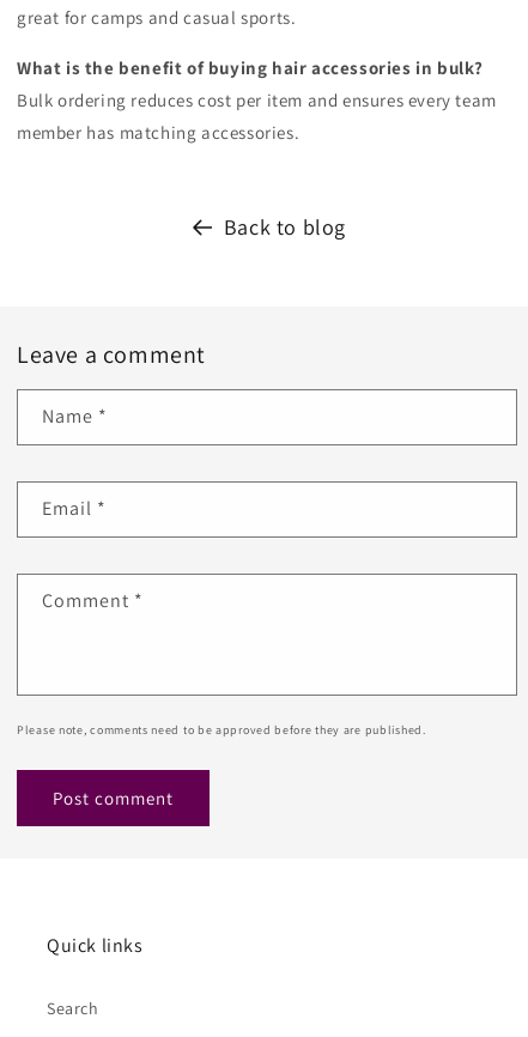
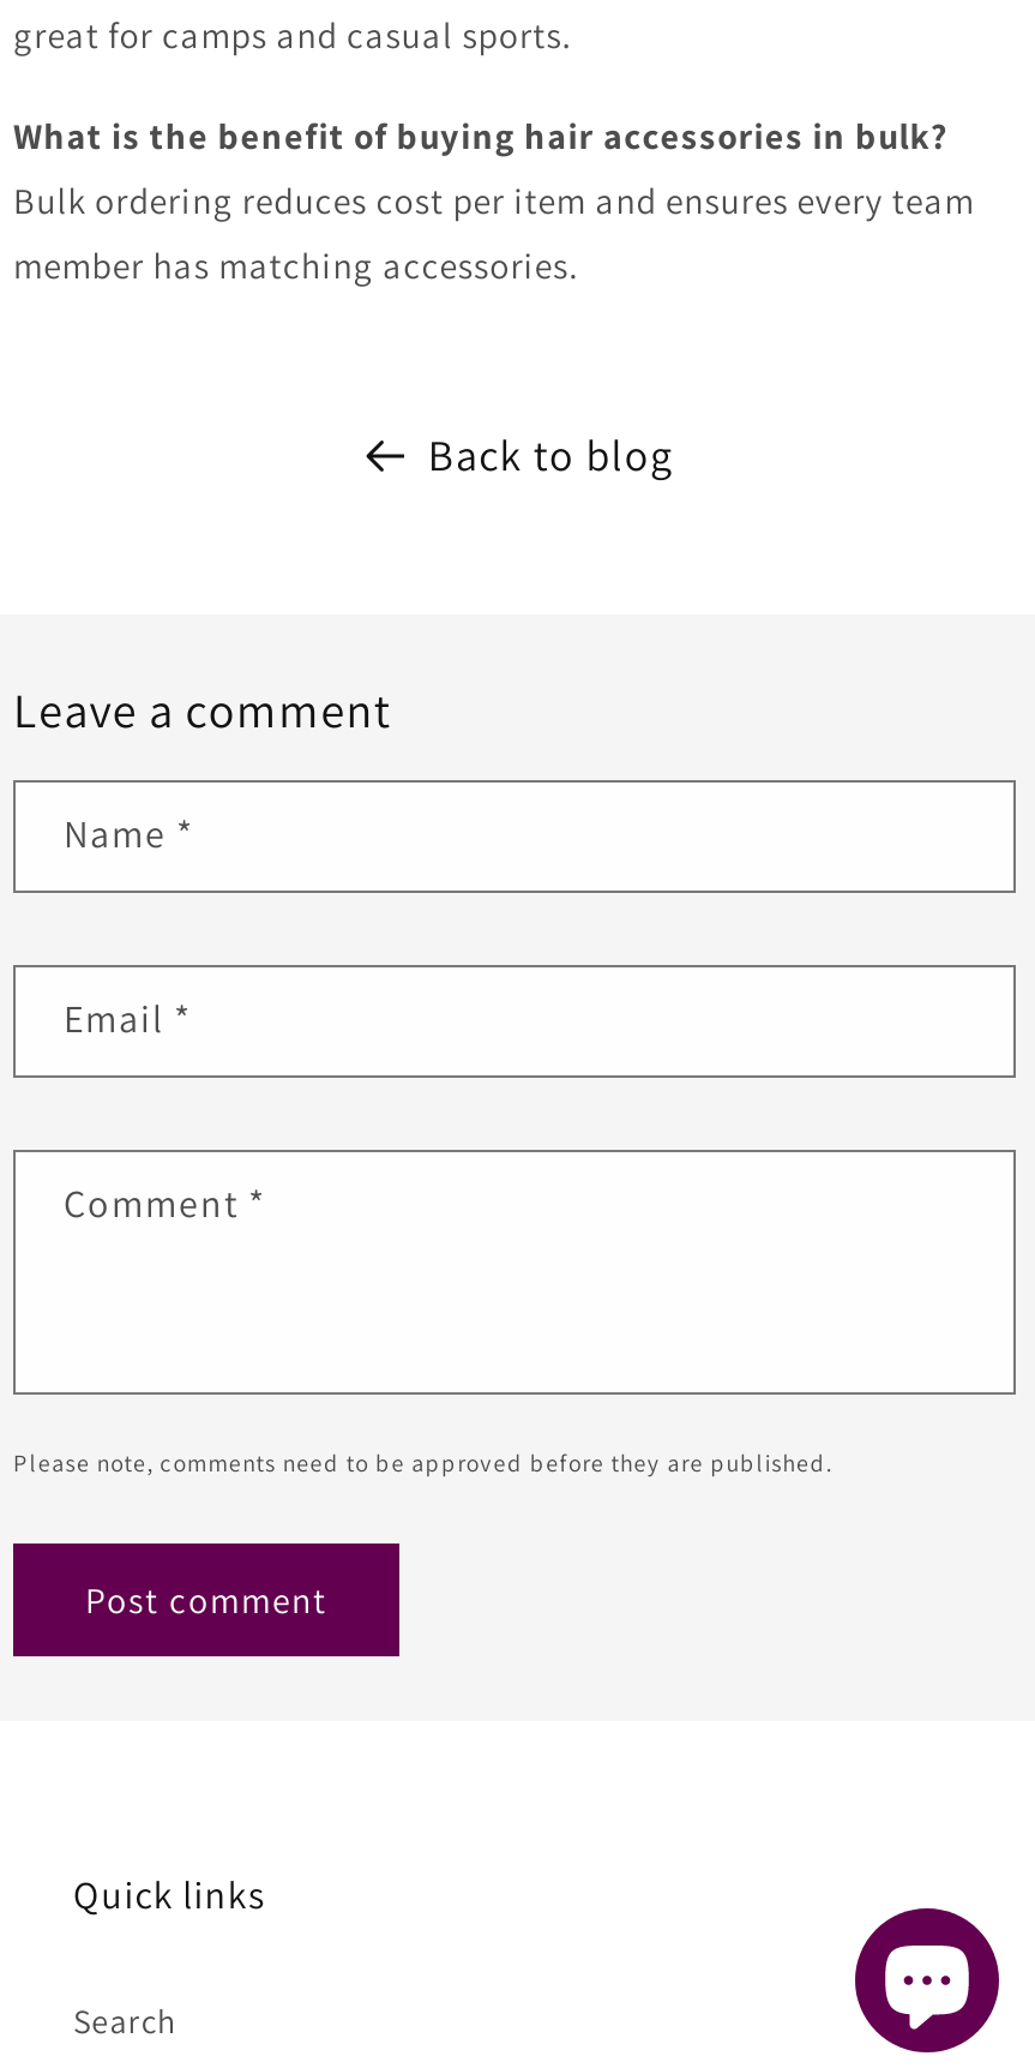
+ [image]
